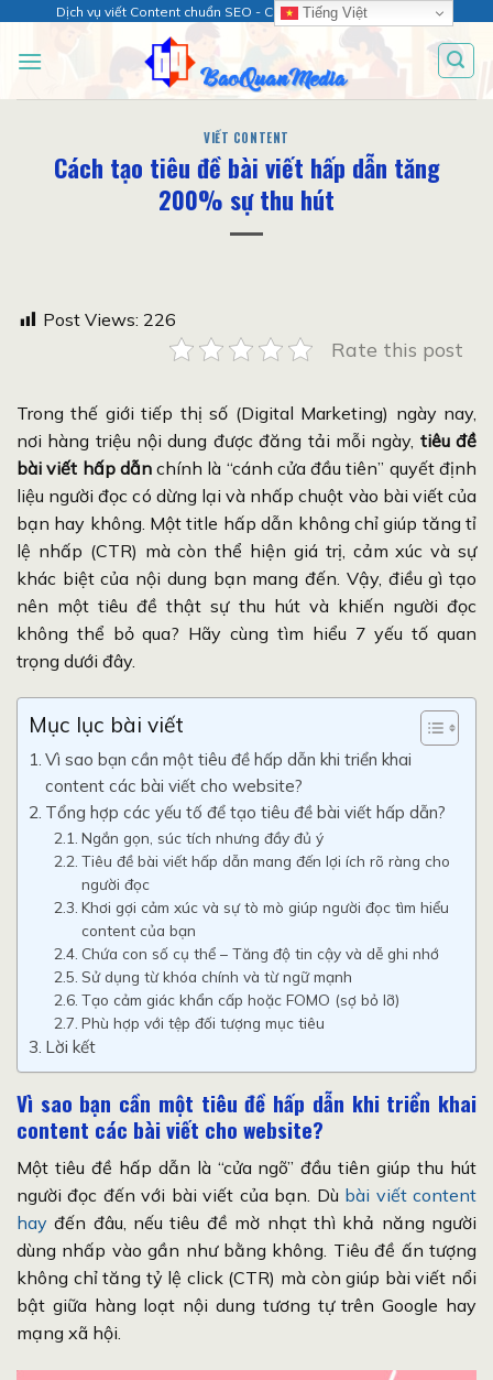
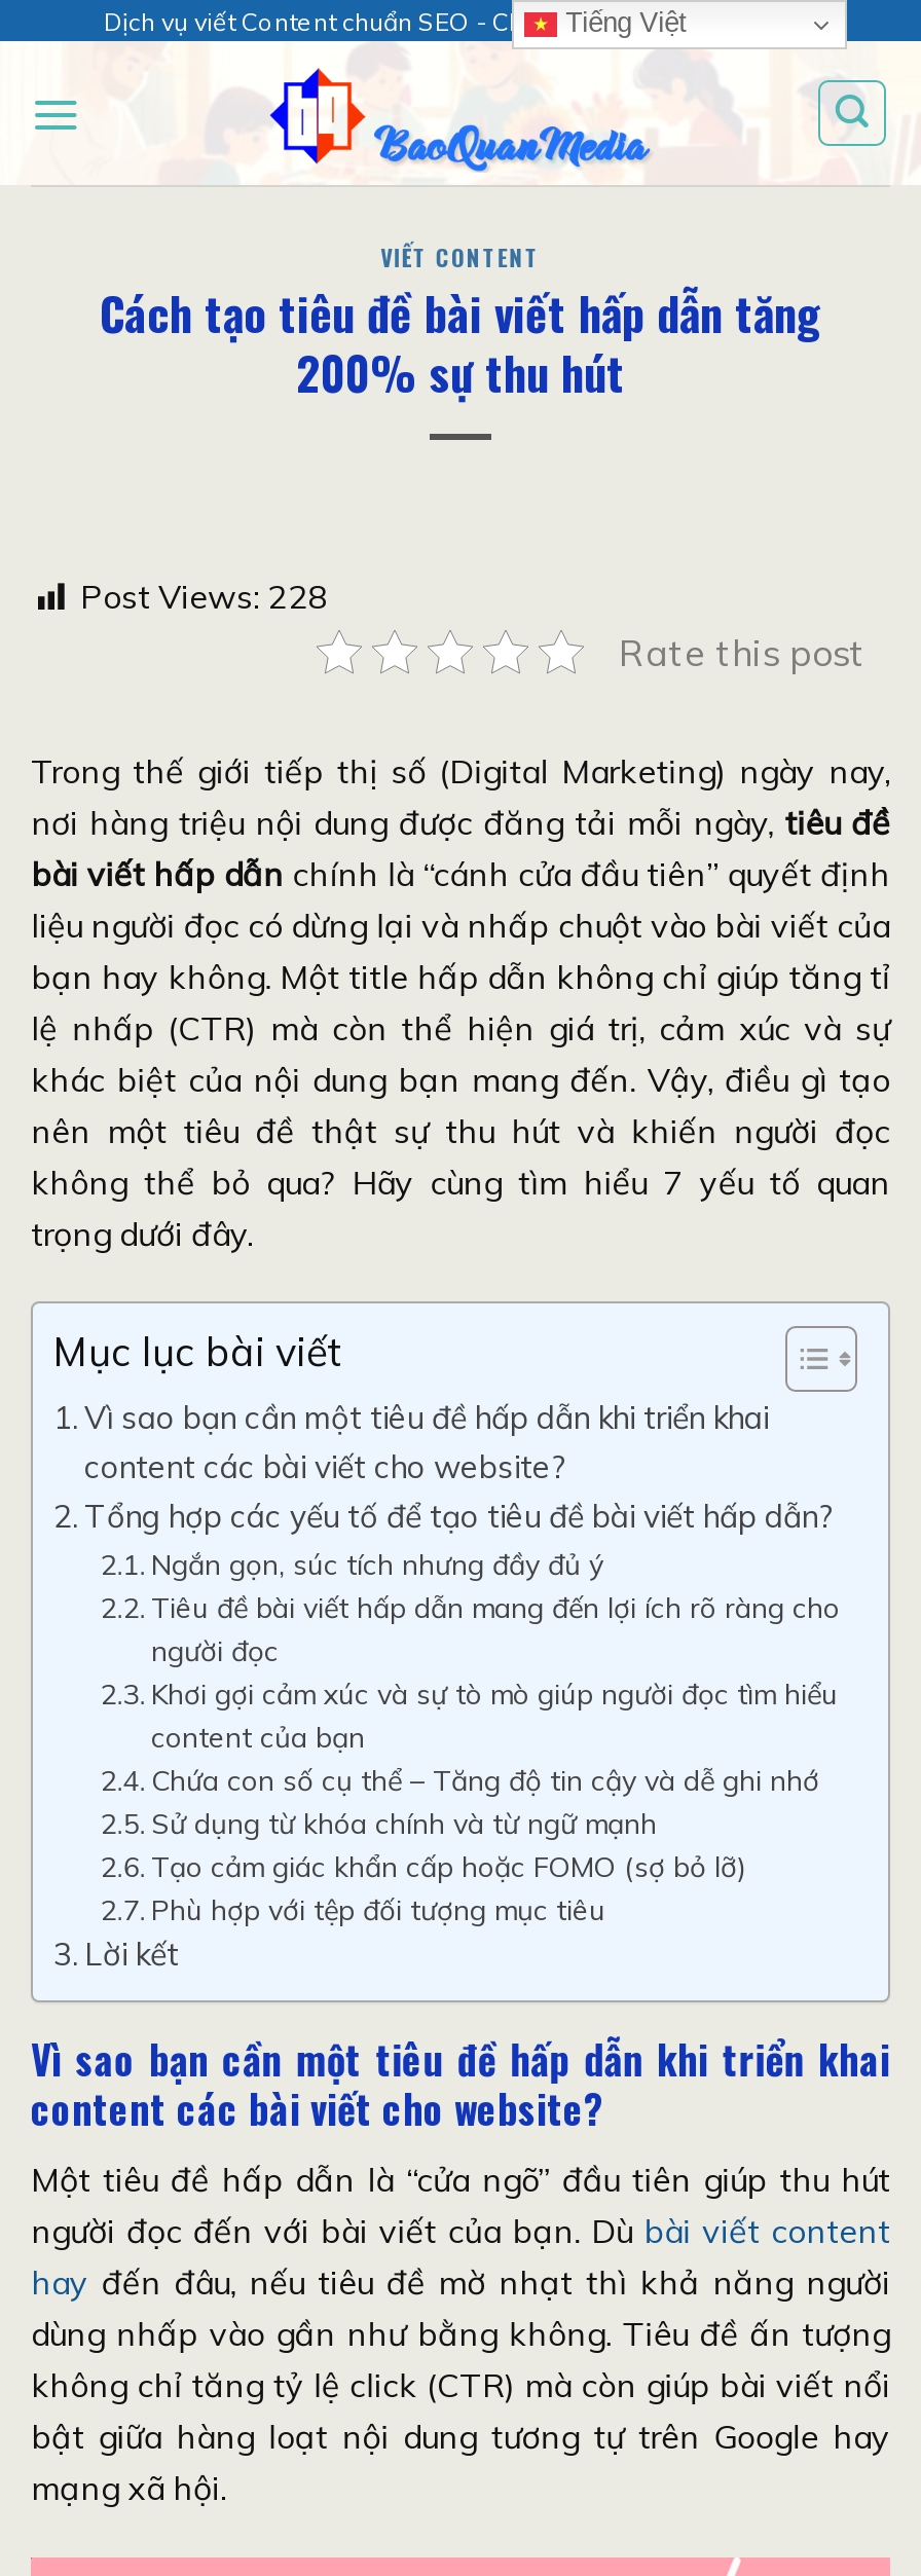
- Post Views: 226
+ Post Views: 228
